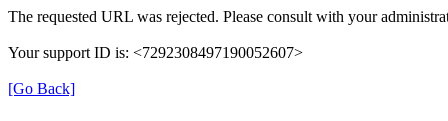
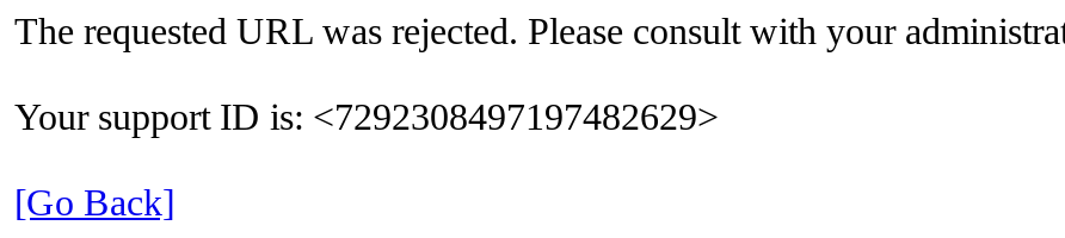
- Your support ID is: <7292308497190052607>
+ Your support ID is: <7292308497197482629>
